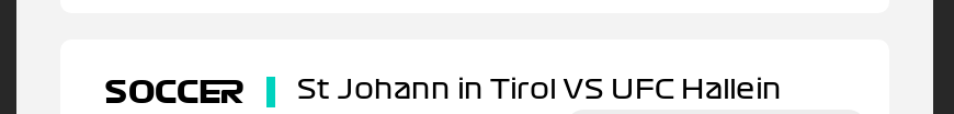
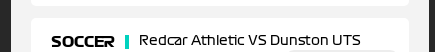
- St Johann in Tirol VS UFC Hallein
+ Redcar Athletic VS Dunston UTS
